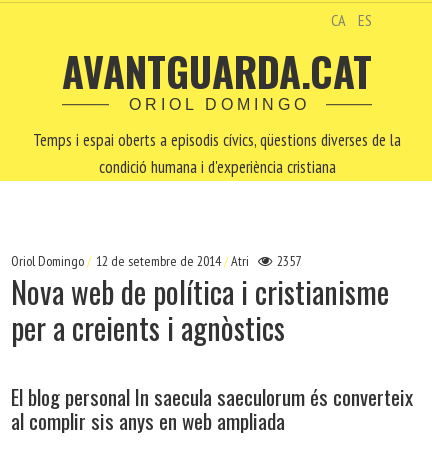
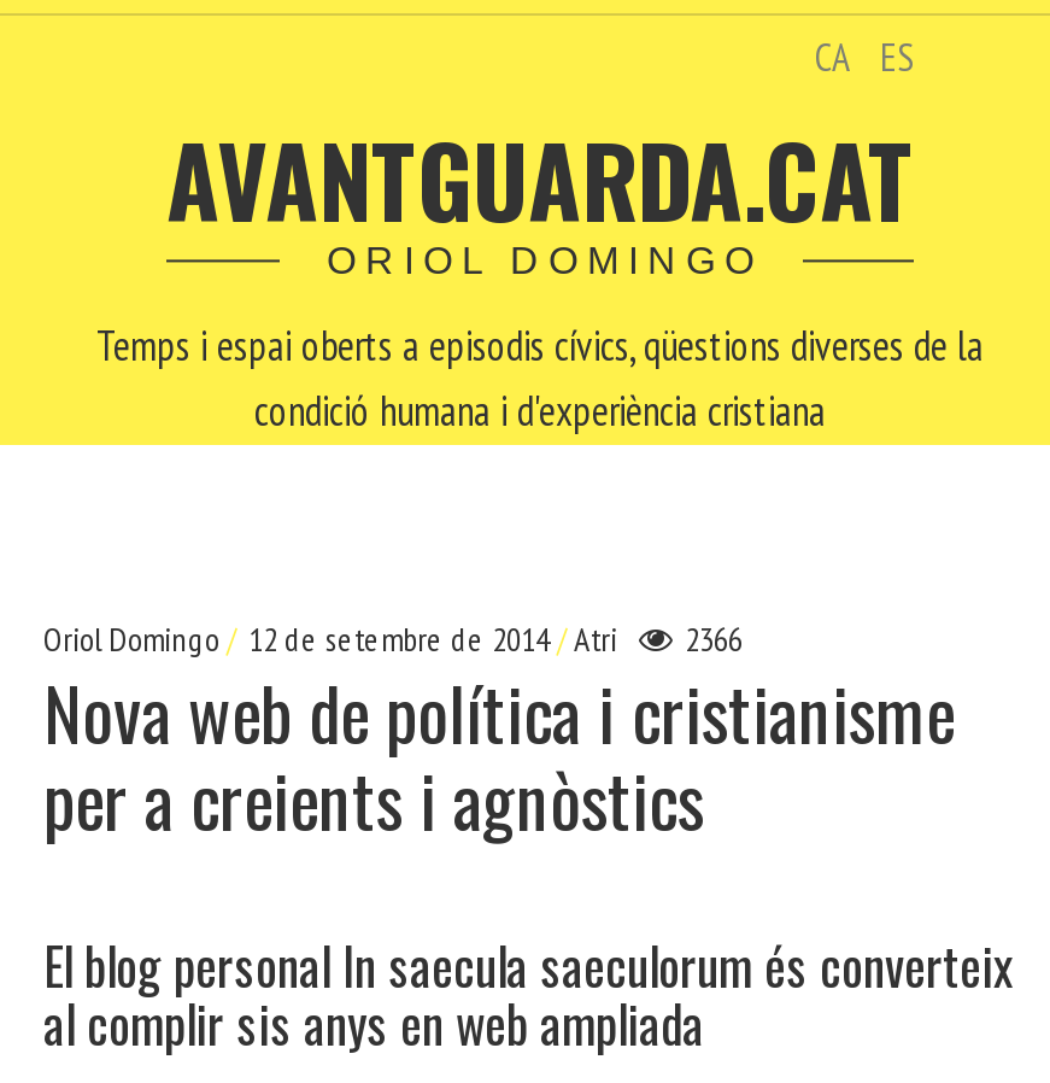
- Oriol Domingo 12 de setembre de 2014 Atri 2357
+ Oriol Domingo 12 de setembre de 2014 Atri 2366
